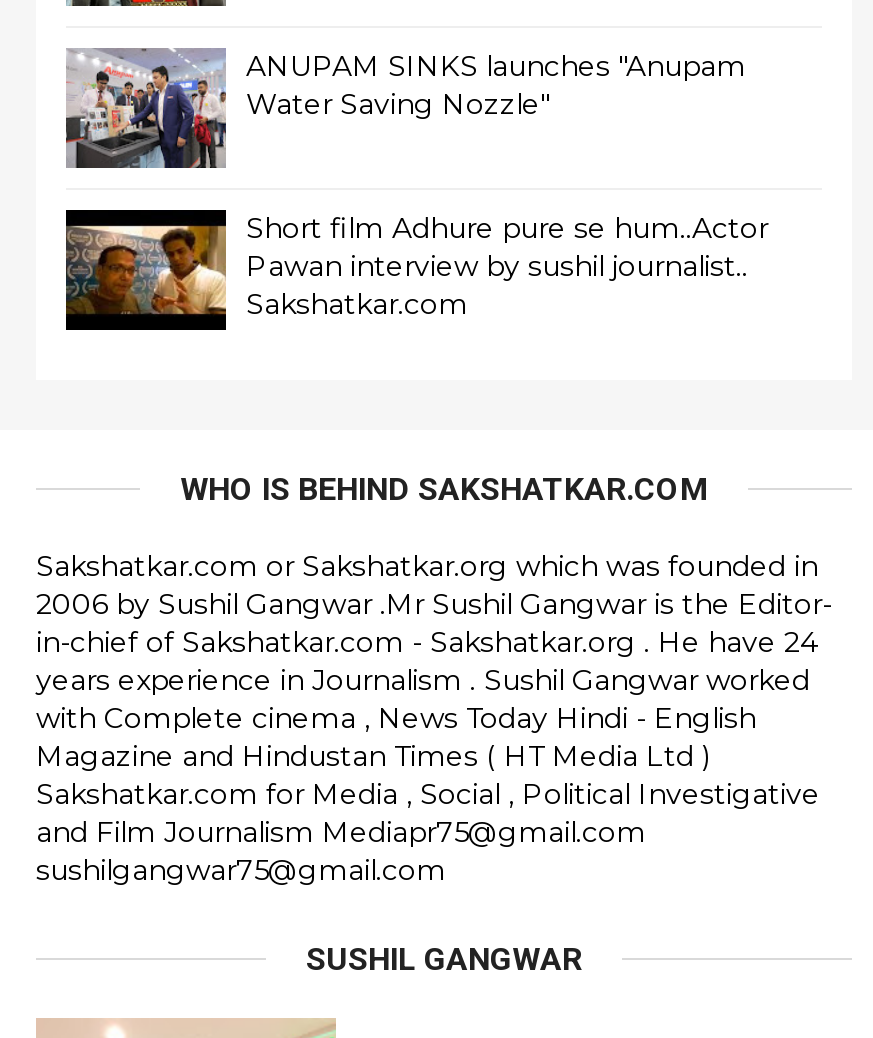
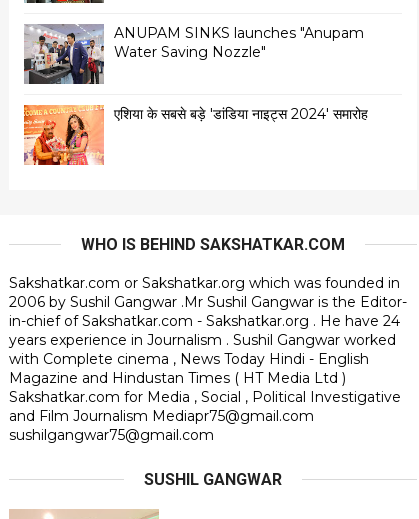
- [image]
- Short film Adhure pure se hum..Actor
- Pawan interview by sushil journalist..
- Sakshatkar.com
+ [image]
+ एशिया के सबसे बड़े 'डांडिया नाइट्स 2024' समारोह
